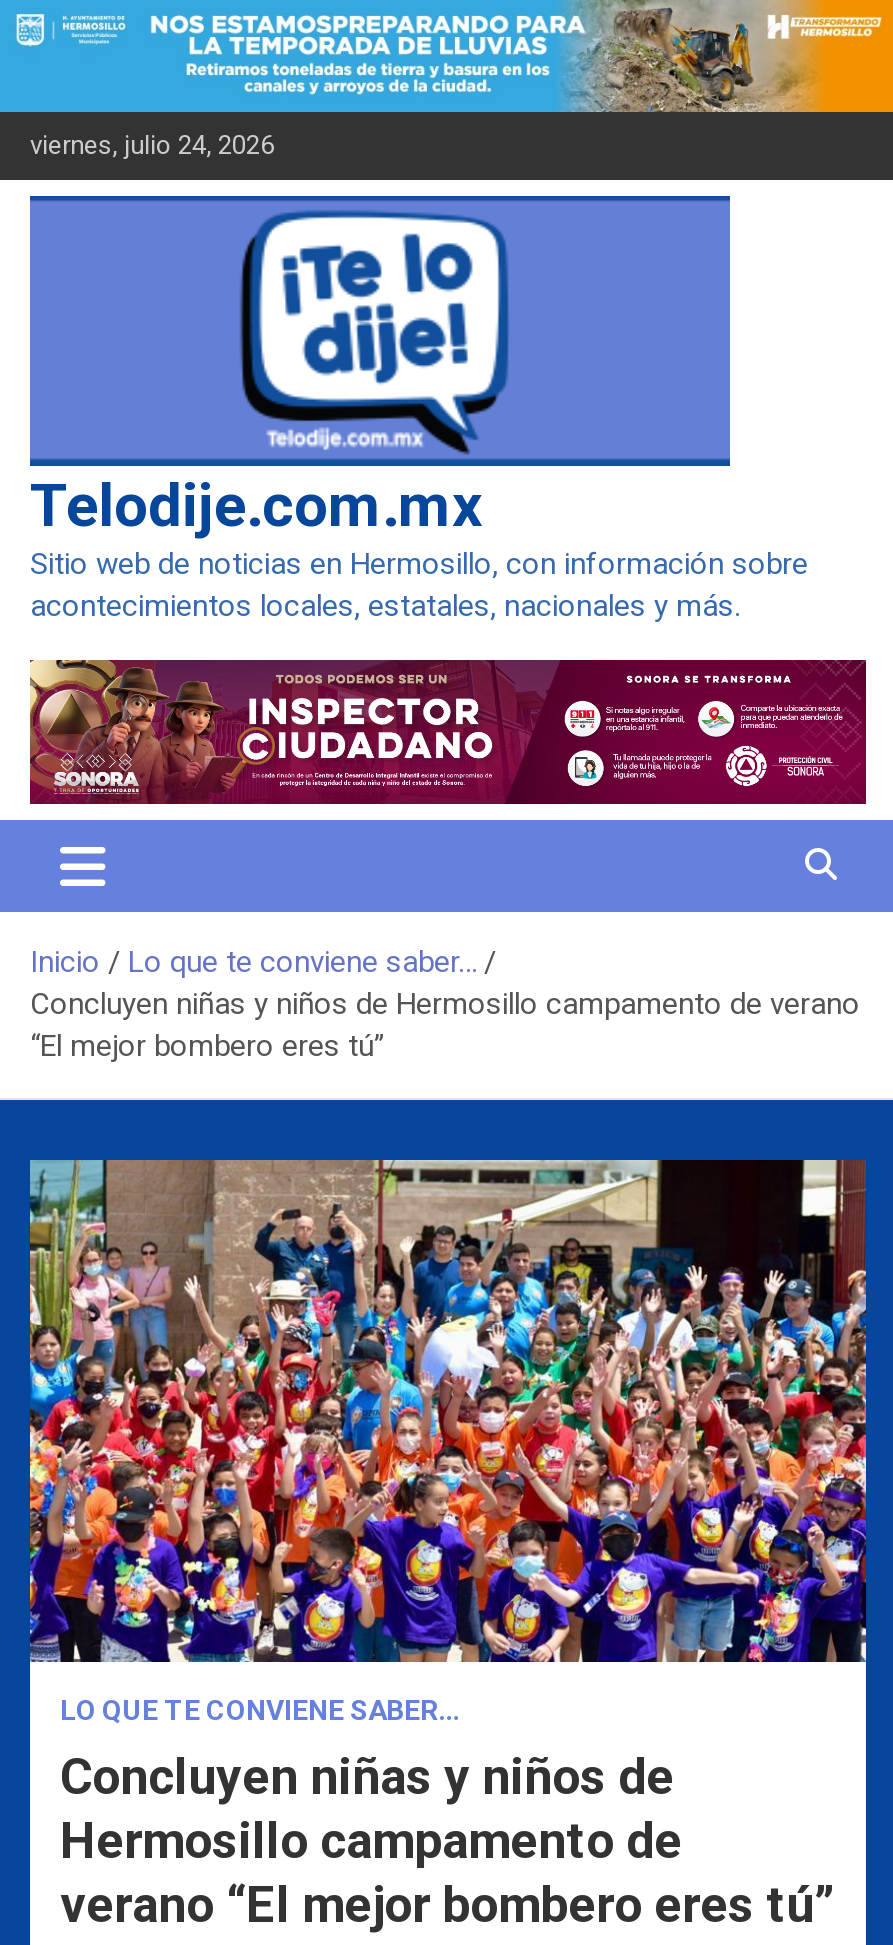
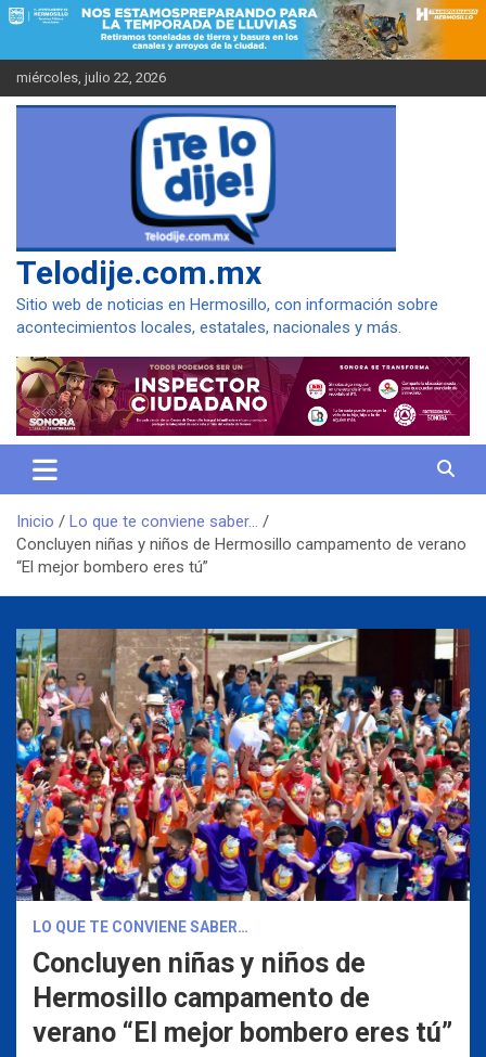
- viernes, julio 24, 2026
+ miércoles, julio 22, 2026
